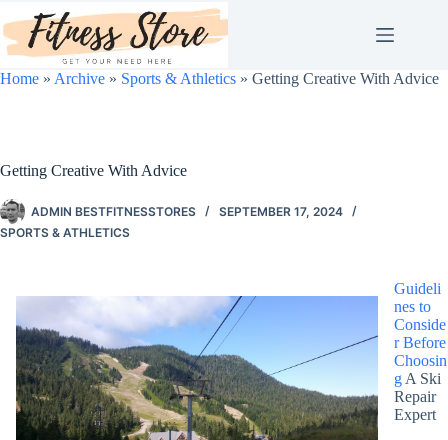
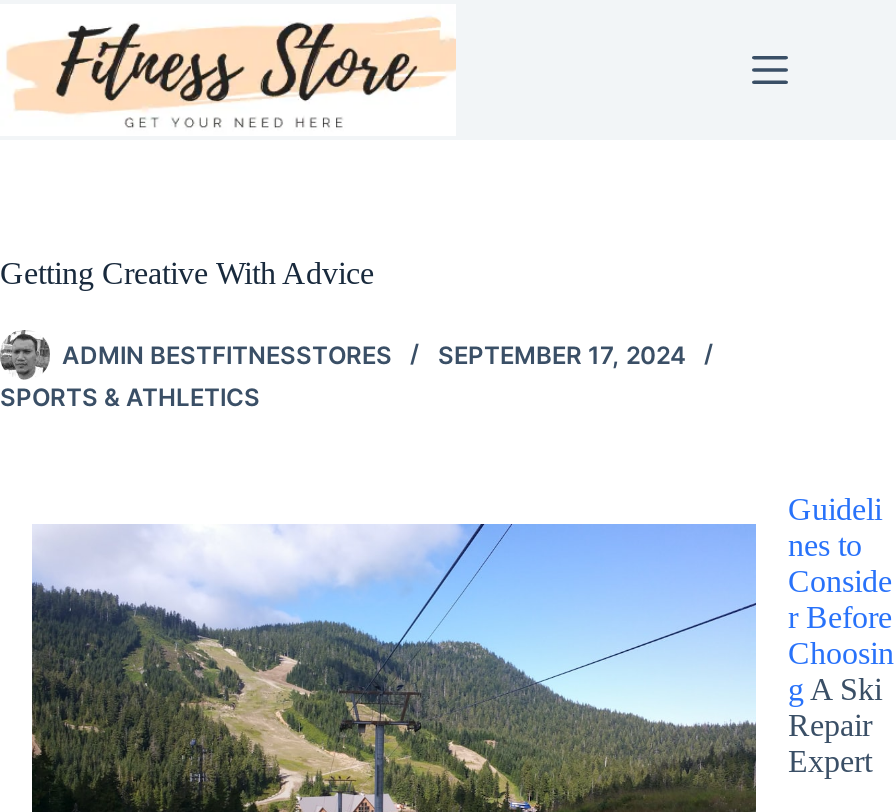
- Home» Archive» Sports & Athletics» Getting Creative With Advice
